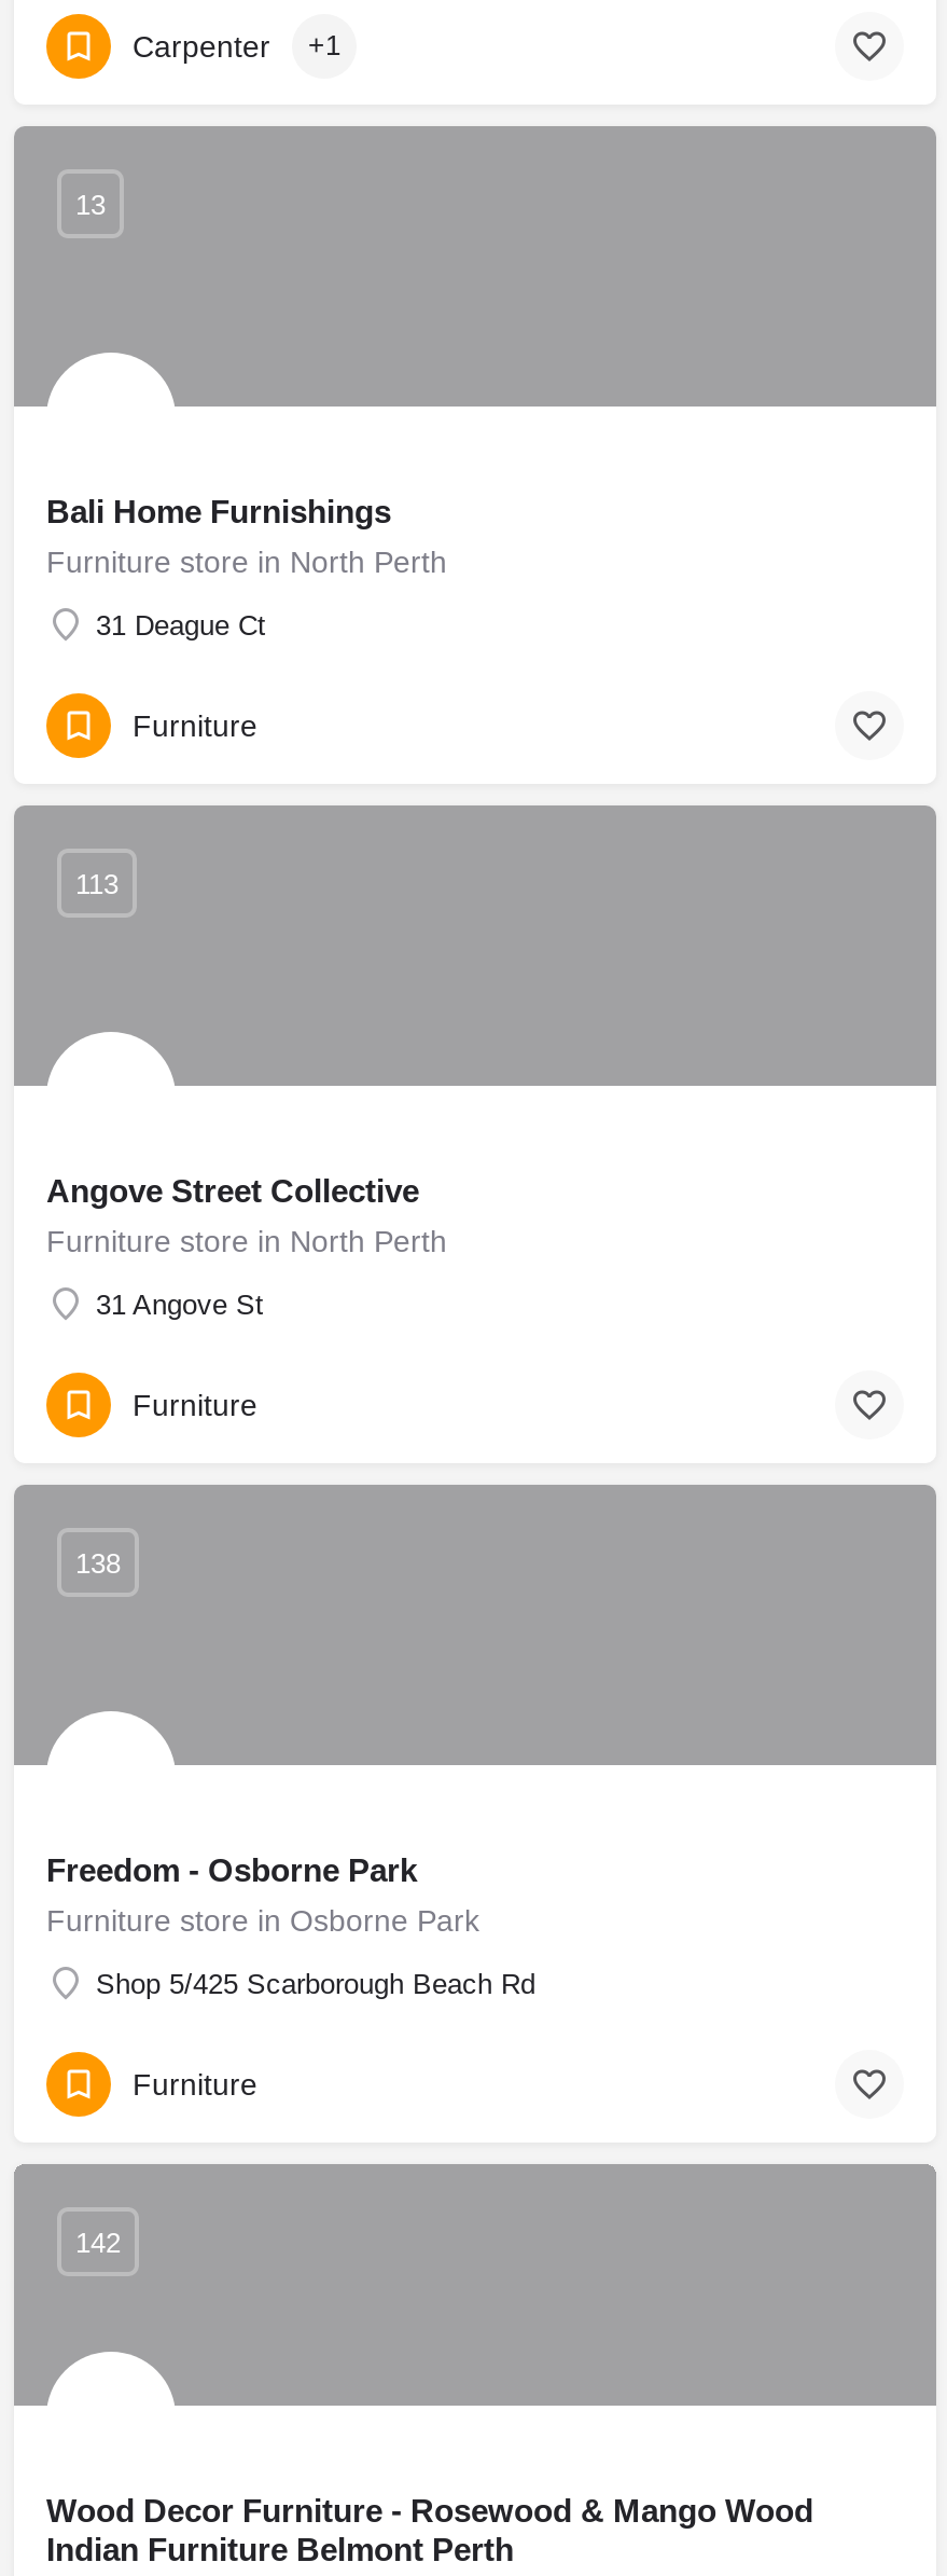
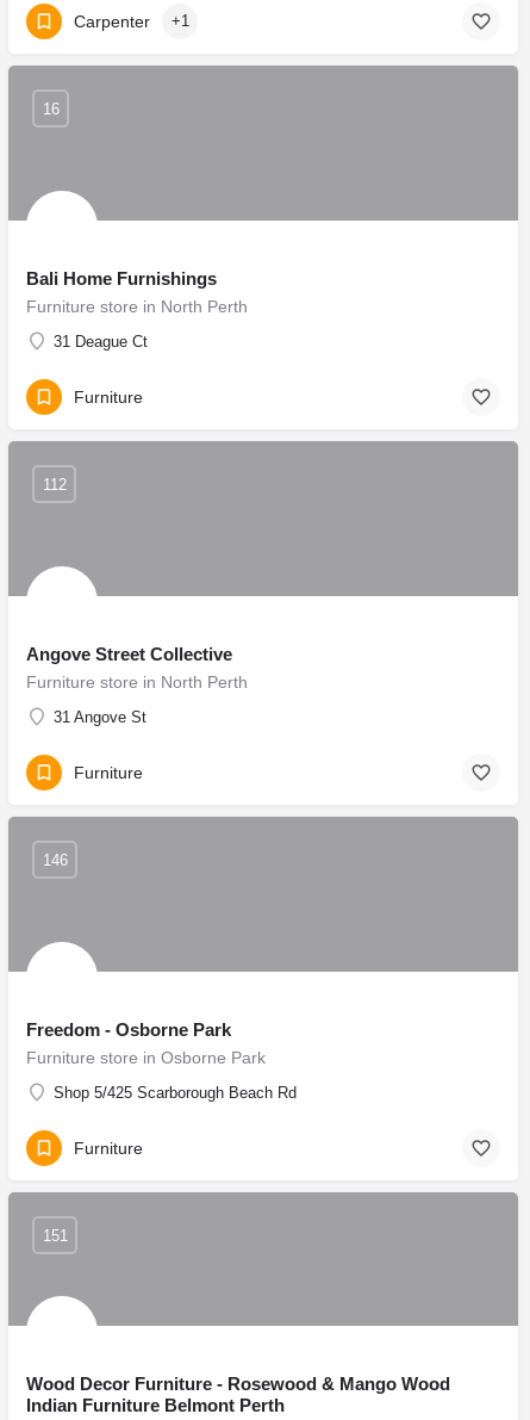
- 13
+ 16

- 113
+ 112

- 138
+ 146

- 142
+ 151
